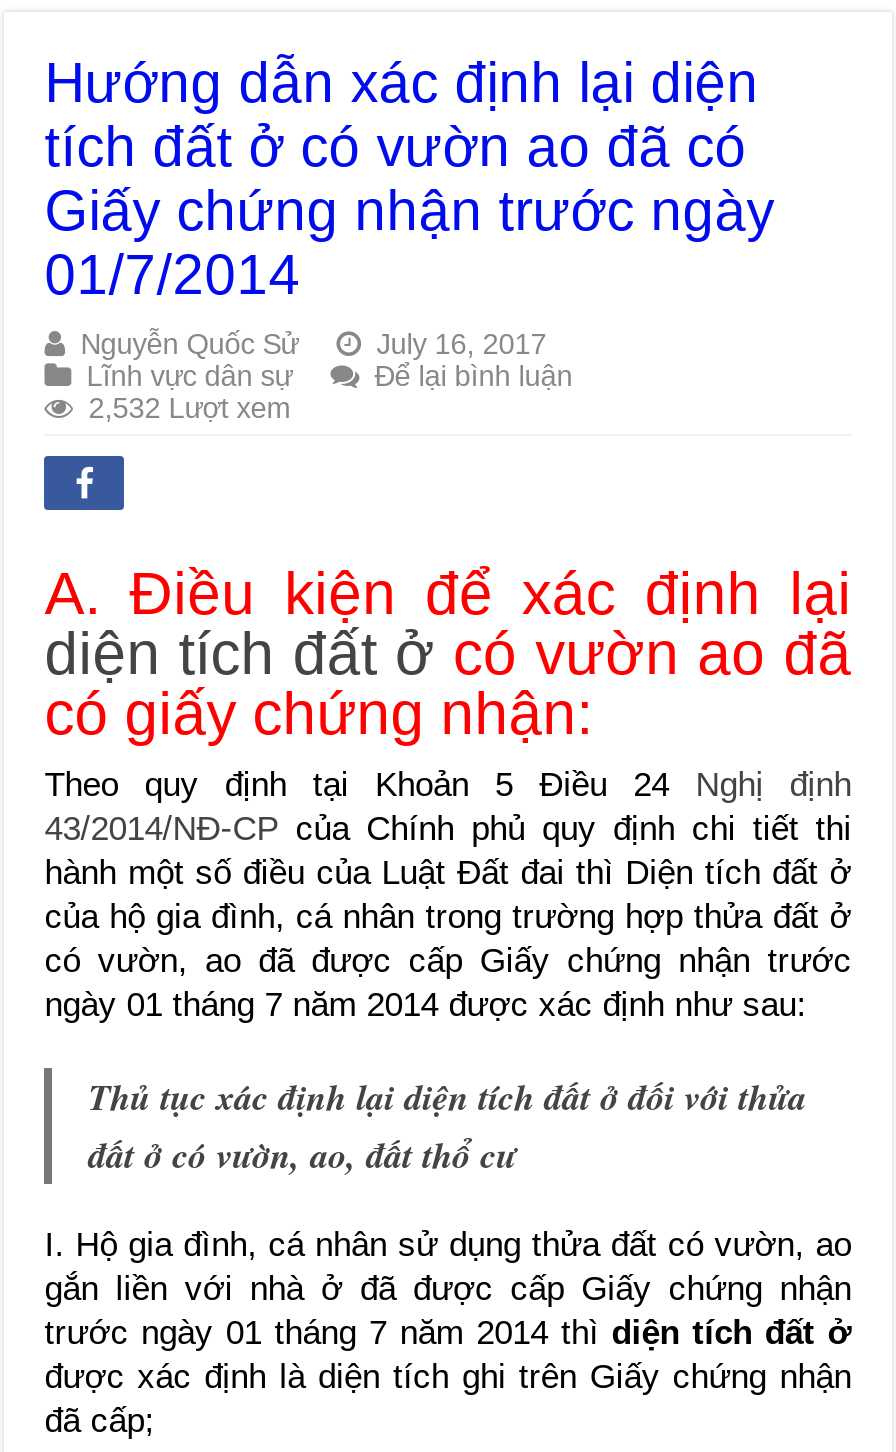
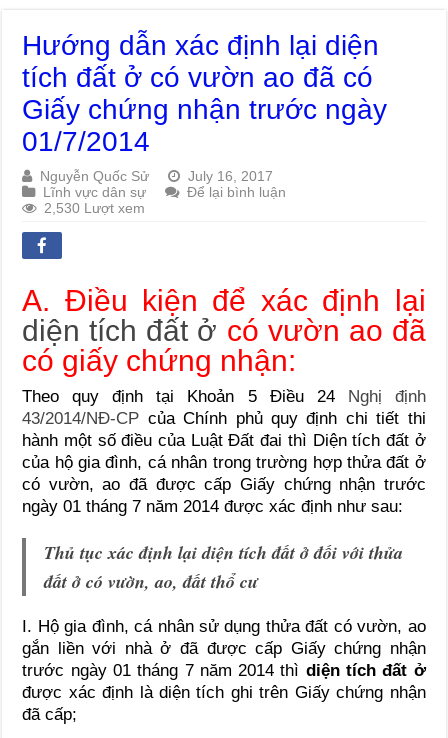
- 2,532 Lượt xem
+ 2,530 Lượt xem
